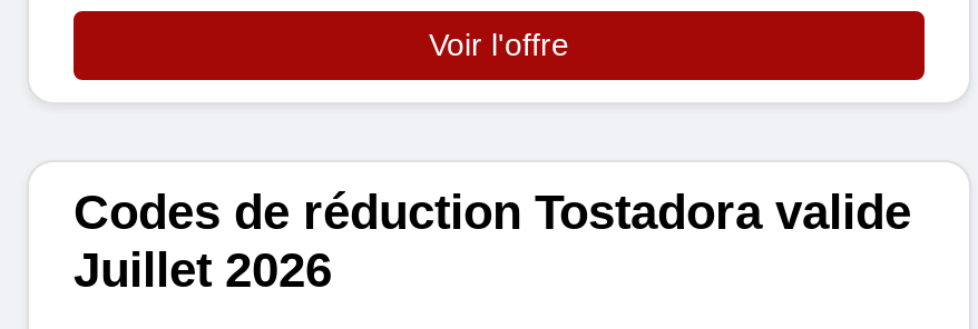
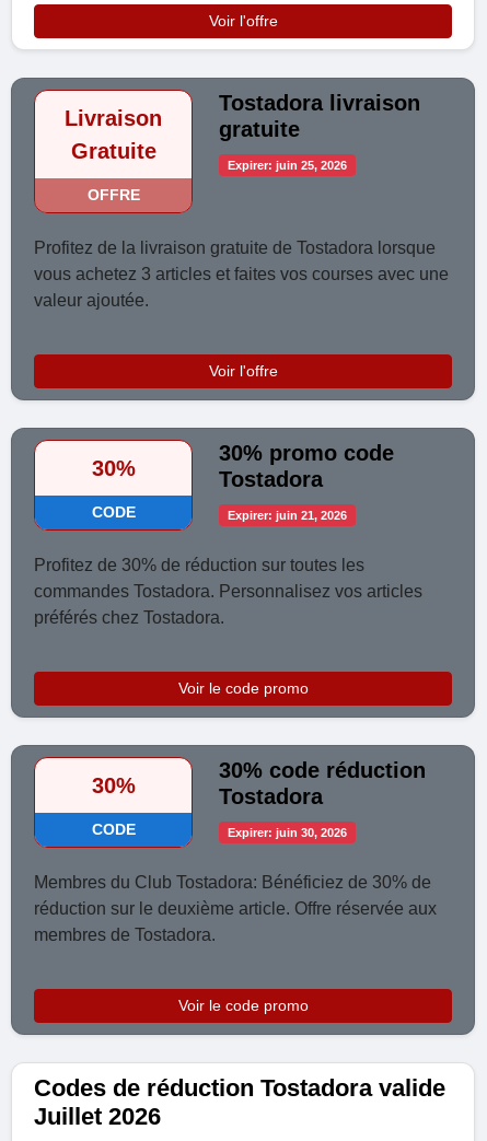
+ [image]
+ Livraison
+ Gratuite
+ OFFRE

+ [image]
+ 30%
+ CODE

+ [image]
+ 30%
+ CODE

+ Profitez de la livraison gratuite de Tostadora lorsque
+ vous achetez 3 articles et faites vos courses avec une
+ valeur ajoutée.

+ 30% promo code
+ Tostadora
+ Expirer: juin 21, 2026
+ Profitez de 30% de réduction sur toutes les
+ commandes Tostadora. Personnalisez vos articles
+ préférés chez Tostadora.

+ 30% code réduction
+ Tostadora
+ Expirer: juin 30, 2026
+ Membres du Club Tostadora: Bénéficiez de 30% de
+ réduction sur le deuxième article. Offre réservée aux
+ membres de Tostadora.

+ Voir le code promo

+ Voir le code promo

+ Voir l'offre

+ Tostadora livraison
+ gratuite
+ Expirer: juin 25, 2026
